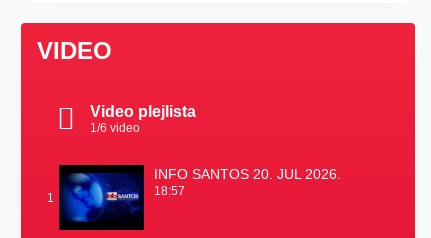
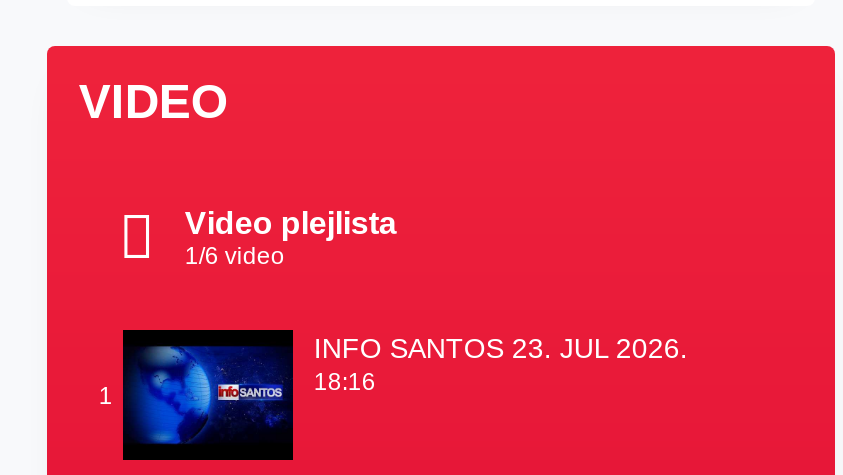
- INFO SANTOS 20. JUL 2026.
+ INFO SANTOS 23. JUL 2026.

- 18:57
+ 18:16
